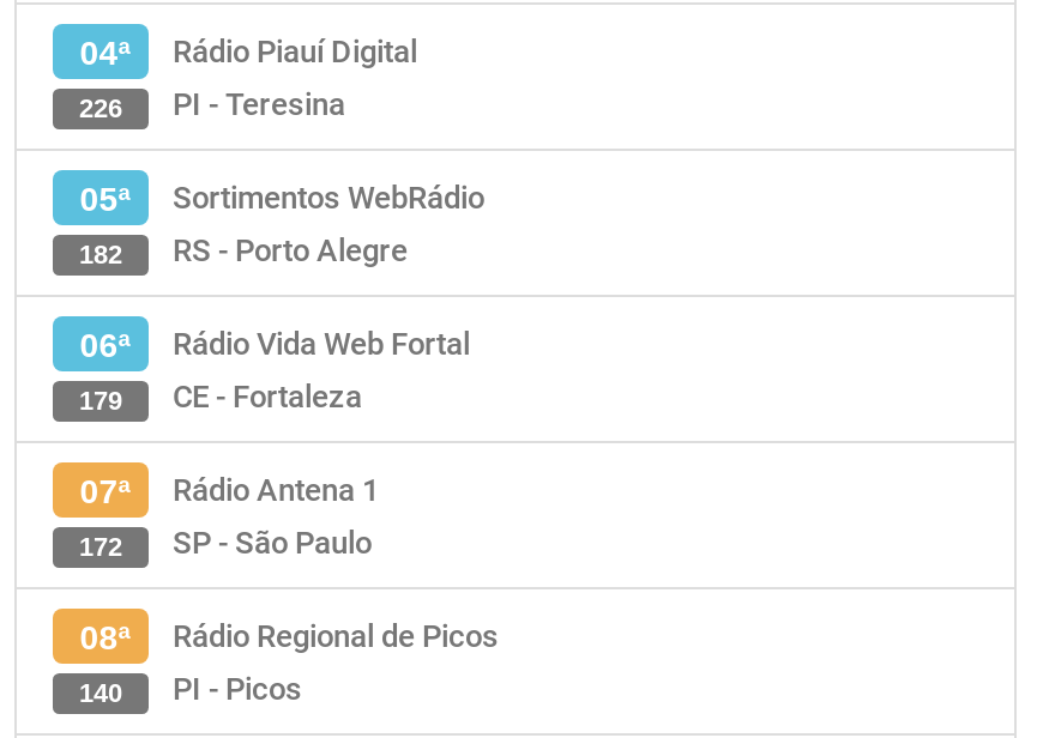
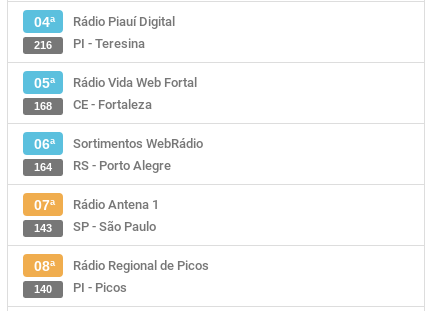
- 226 PI - Teresina
+ 216 PI - Teresina

moved down: 06ª | Sortimentos WebRádio | RS - Porto Alegre

- 182

moved up: Rádio Vida Web Fortal | CE - Fortaleza

- 179
+ 168
+ 164

- 172 SP - São Paulo
+ 143 SP - São Paulo
